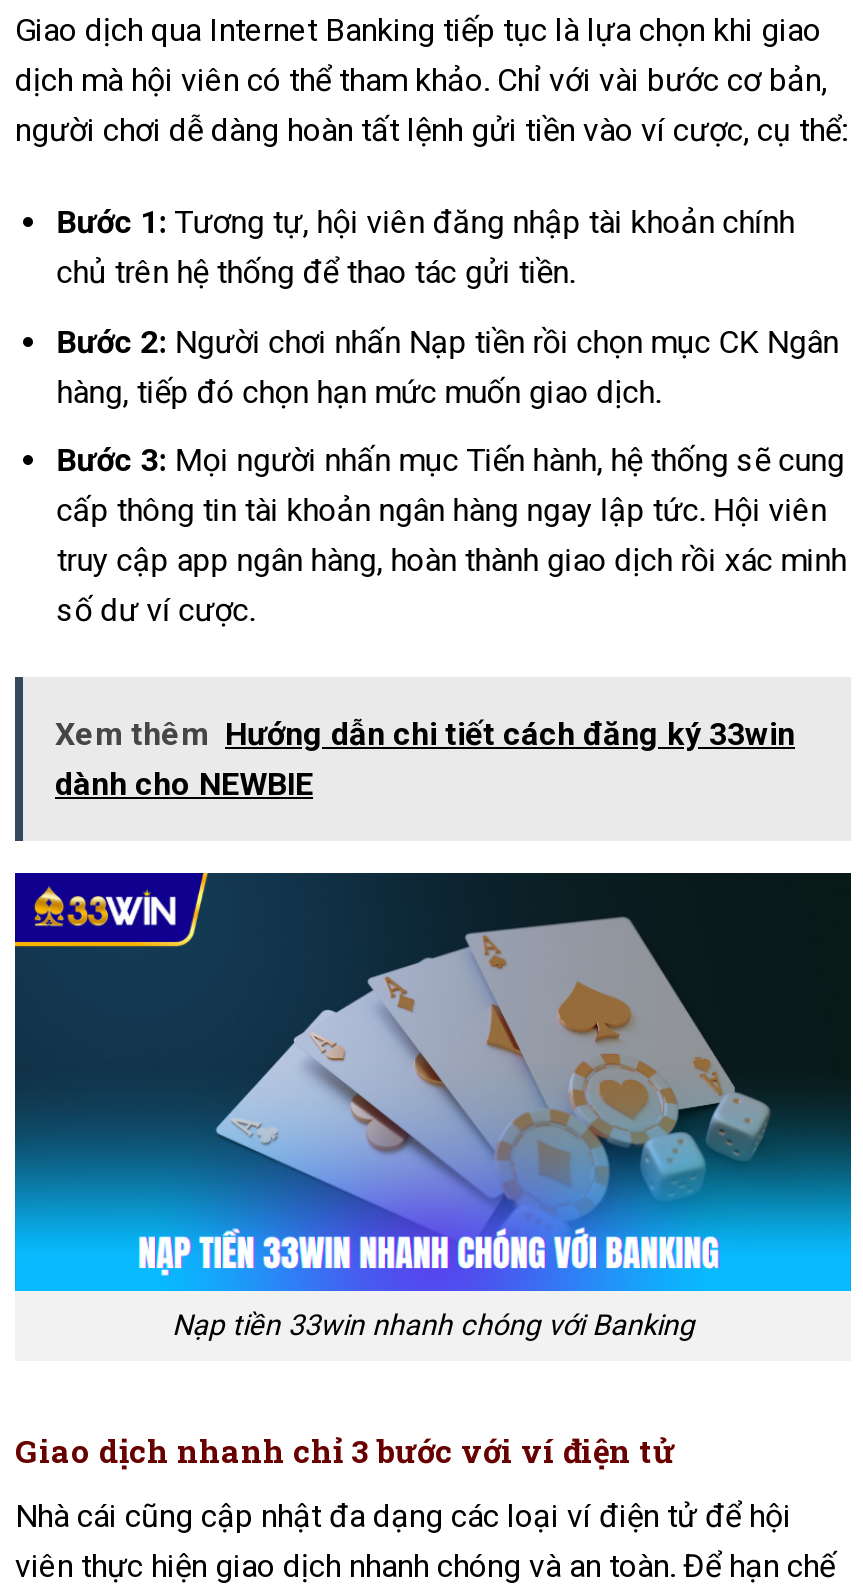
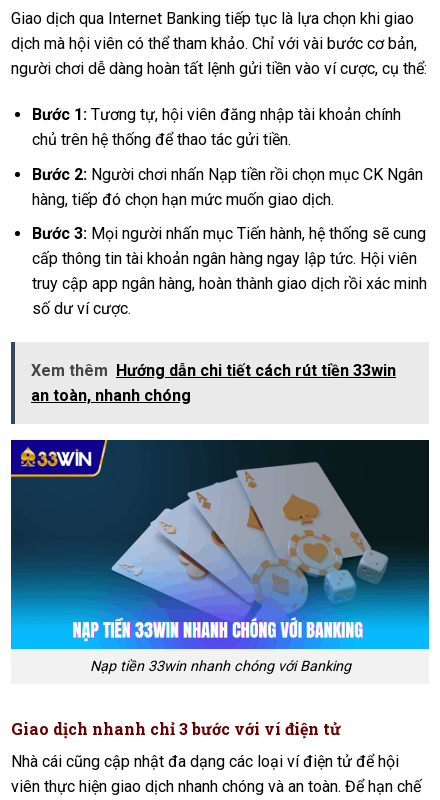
- Xem thêm Hướng dẫn chi tiết cách đăng ký 33win
- dành cho NEWBIE
+ Xem thêm Hướng dẫn chi tiết cách rút tiền 33win
+ an toàn, nhanh chóng
